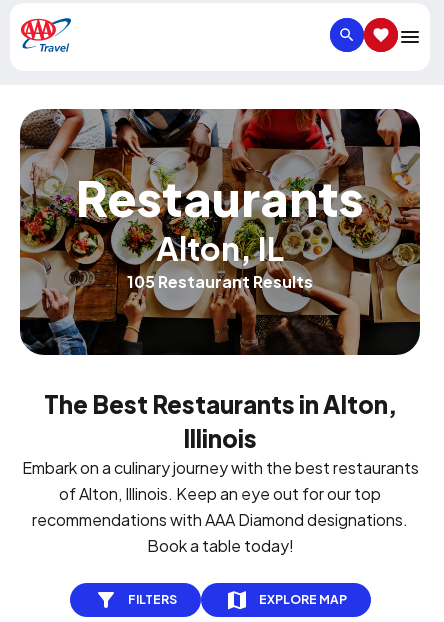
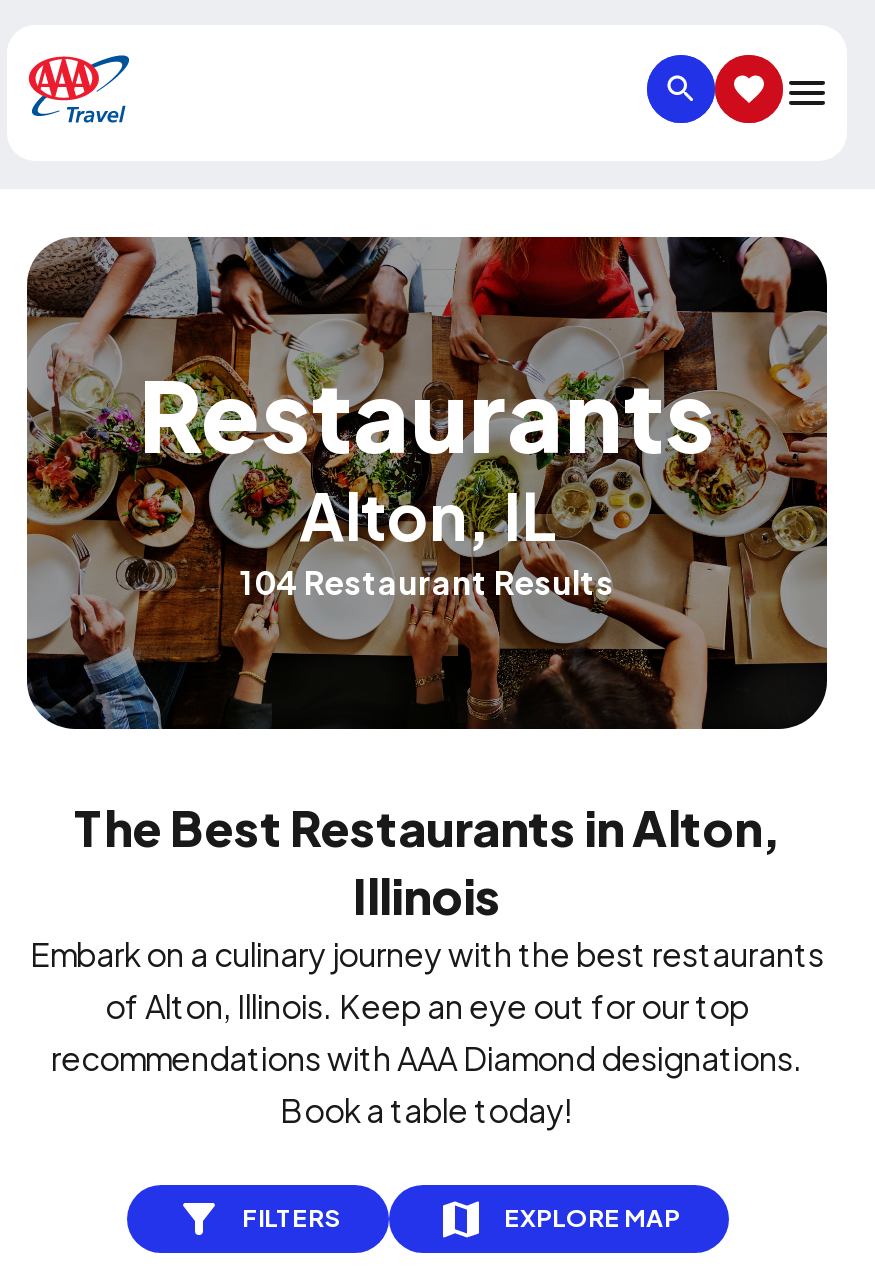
- 105 Restaurant Results
+ 104 Restaurant Results
